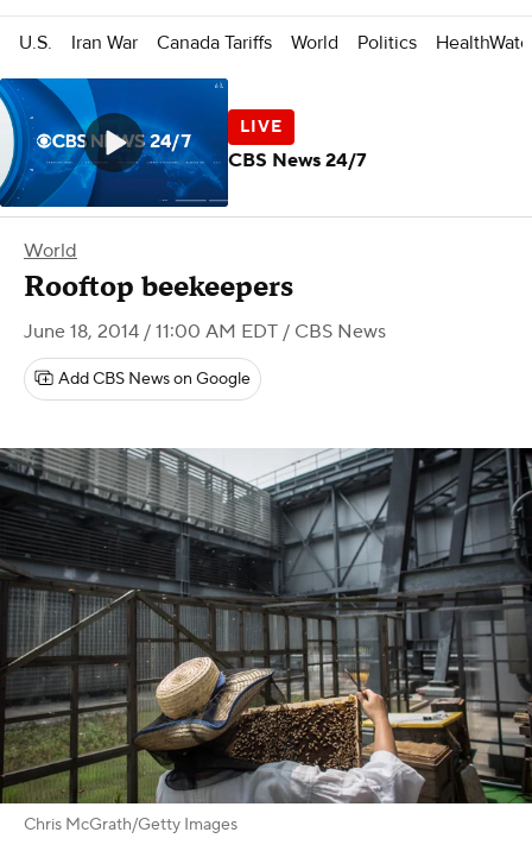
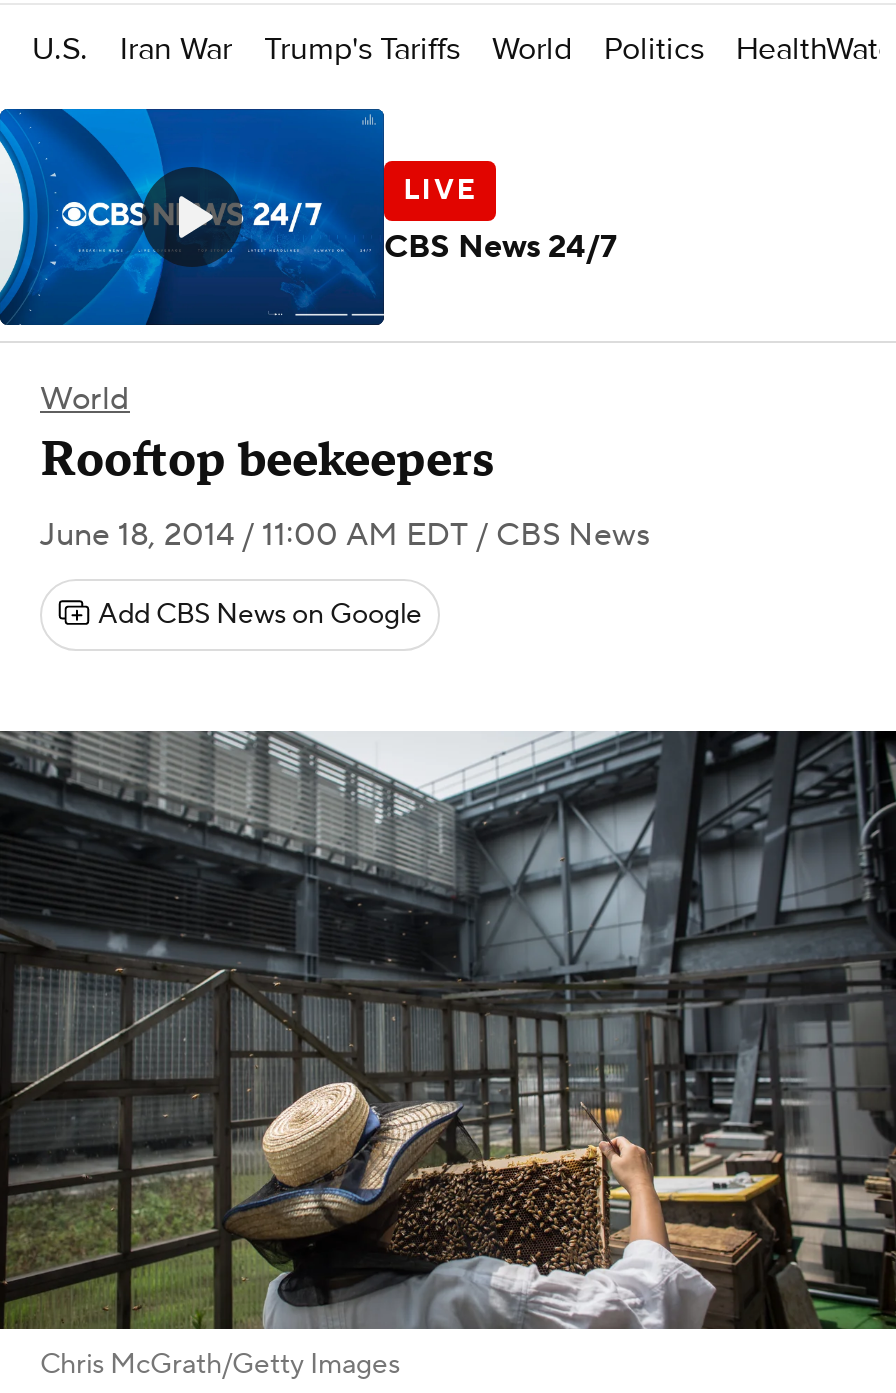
- Canada Tariffs
+ Trump's Tariffs
